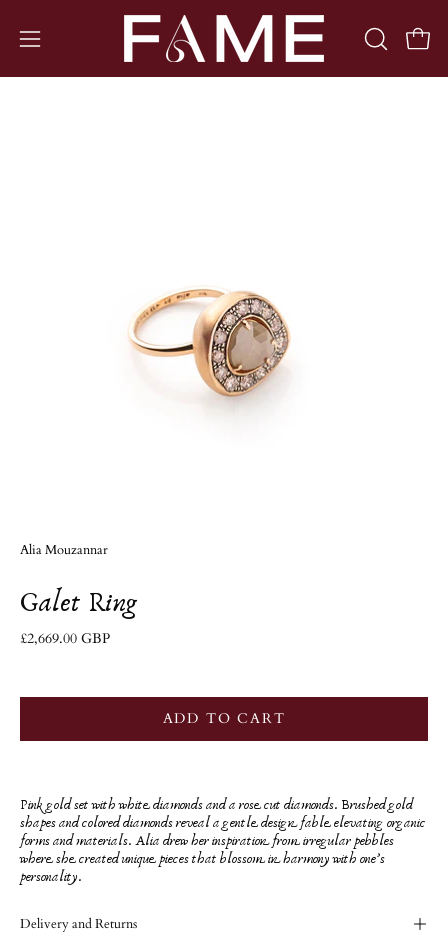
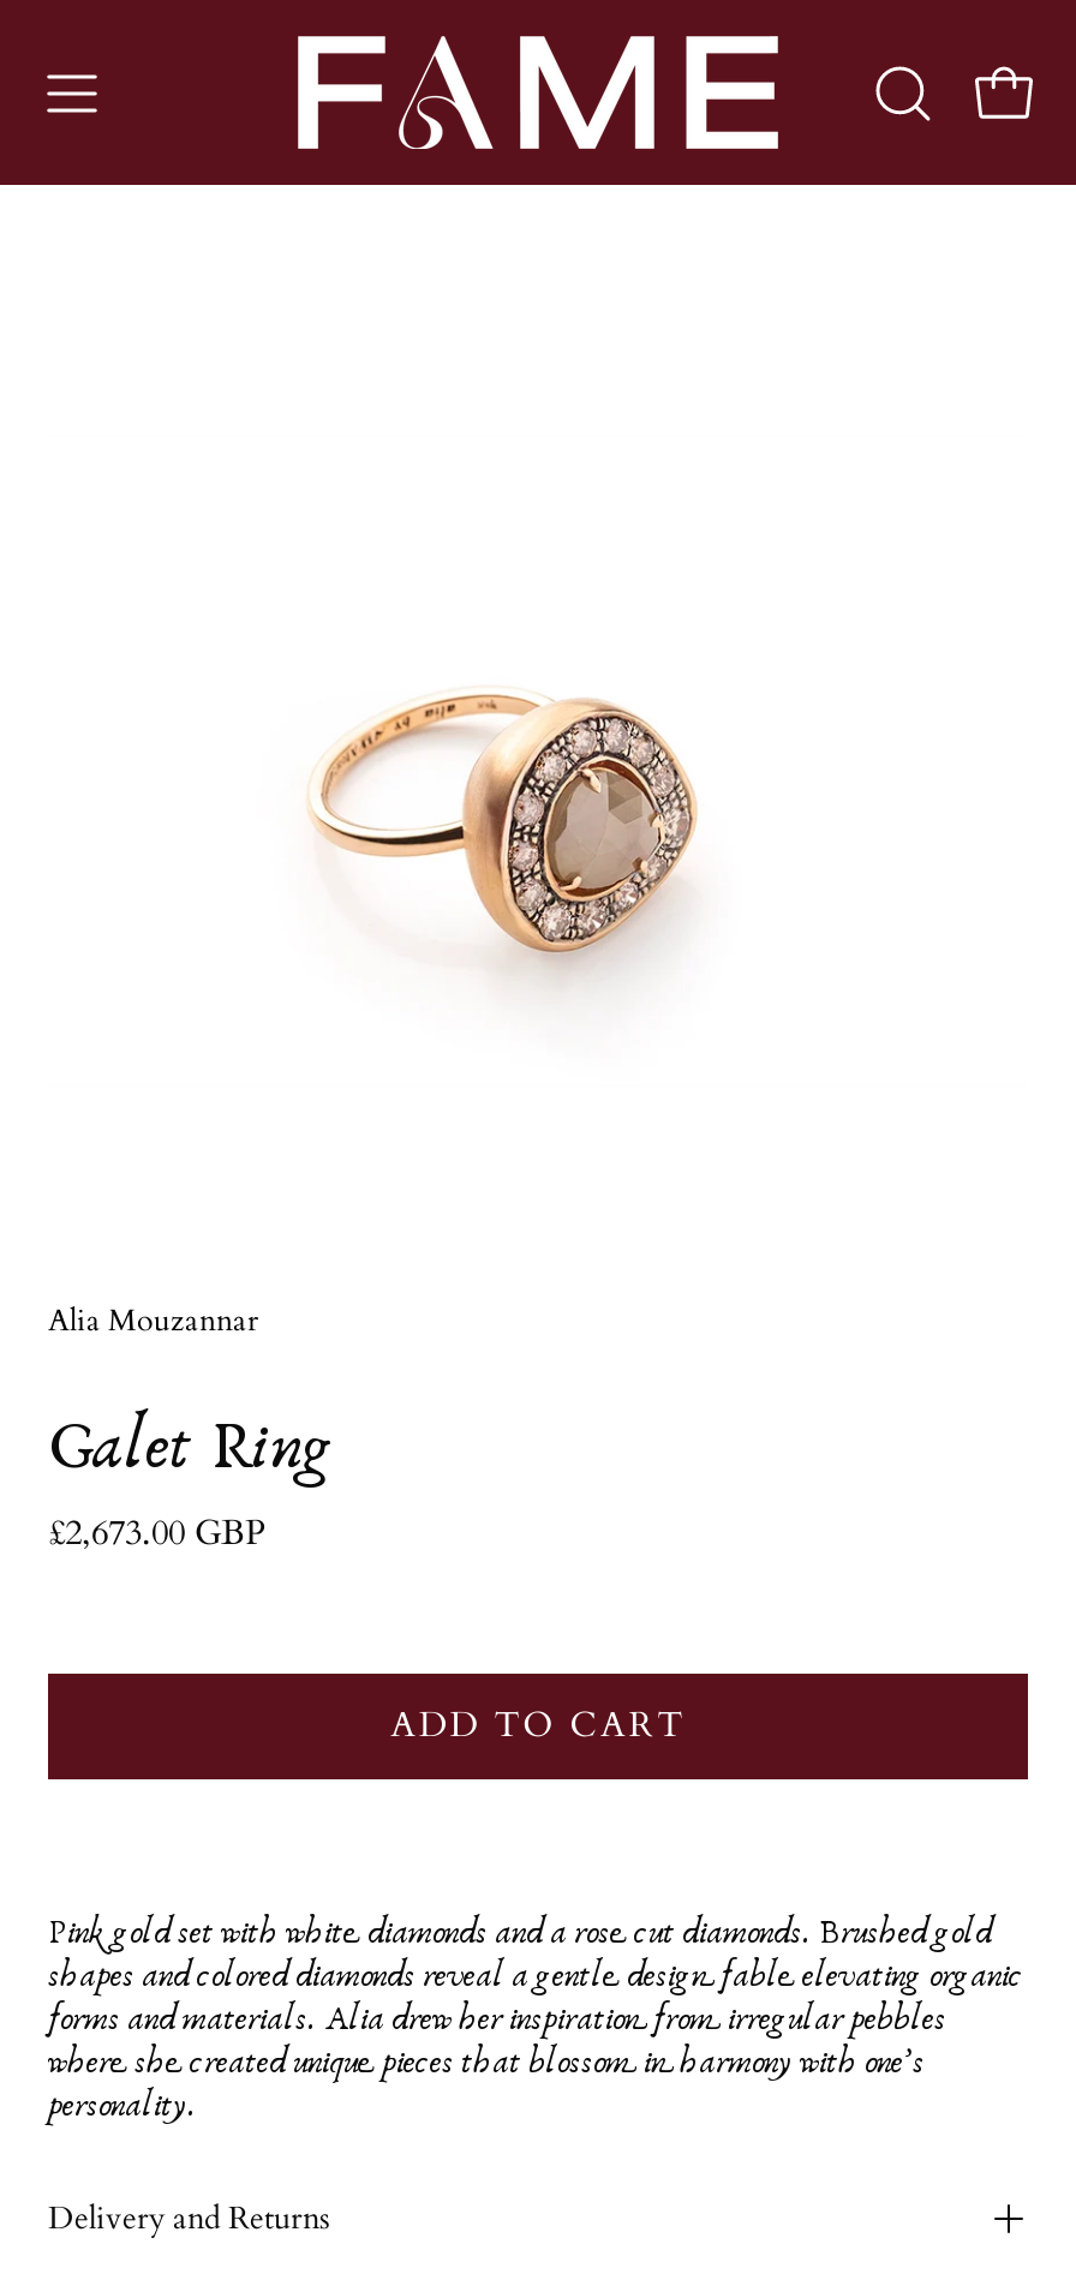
- £2,669.00 GBP
+ £2,673.00 GBP
